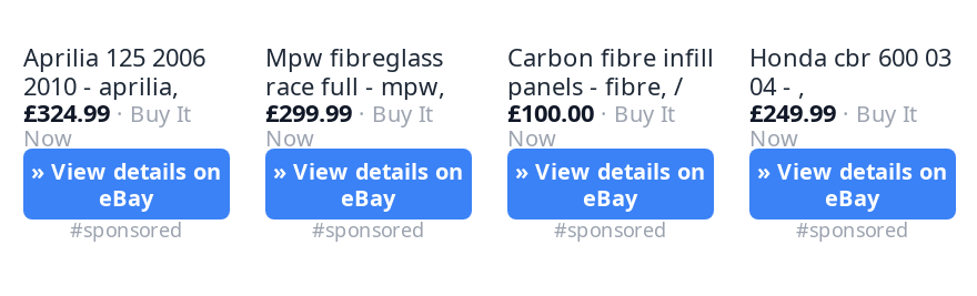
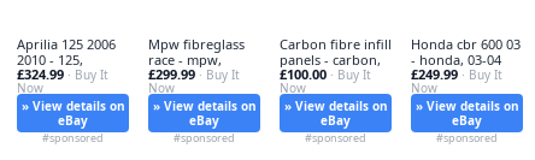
- 2010 - aprilia,
+ 2010 - 125,

- race full - mpw,
+ race - mpw,

- panels - fibre, /
+ panels - carbon,

- 04 - ,
+ - honda, 03-04
